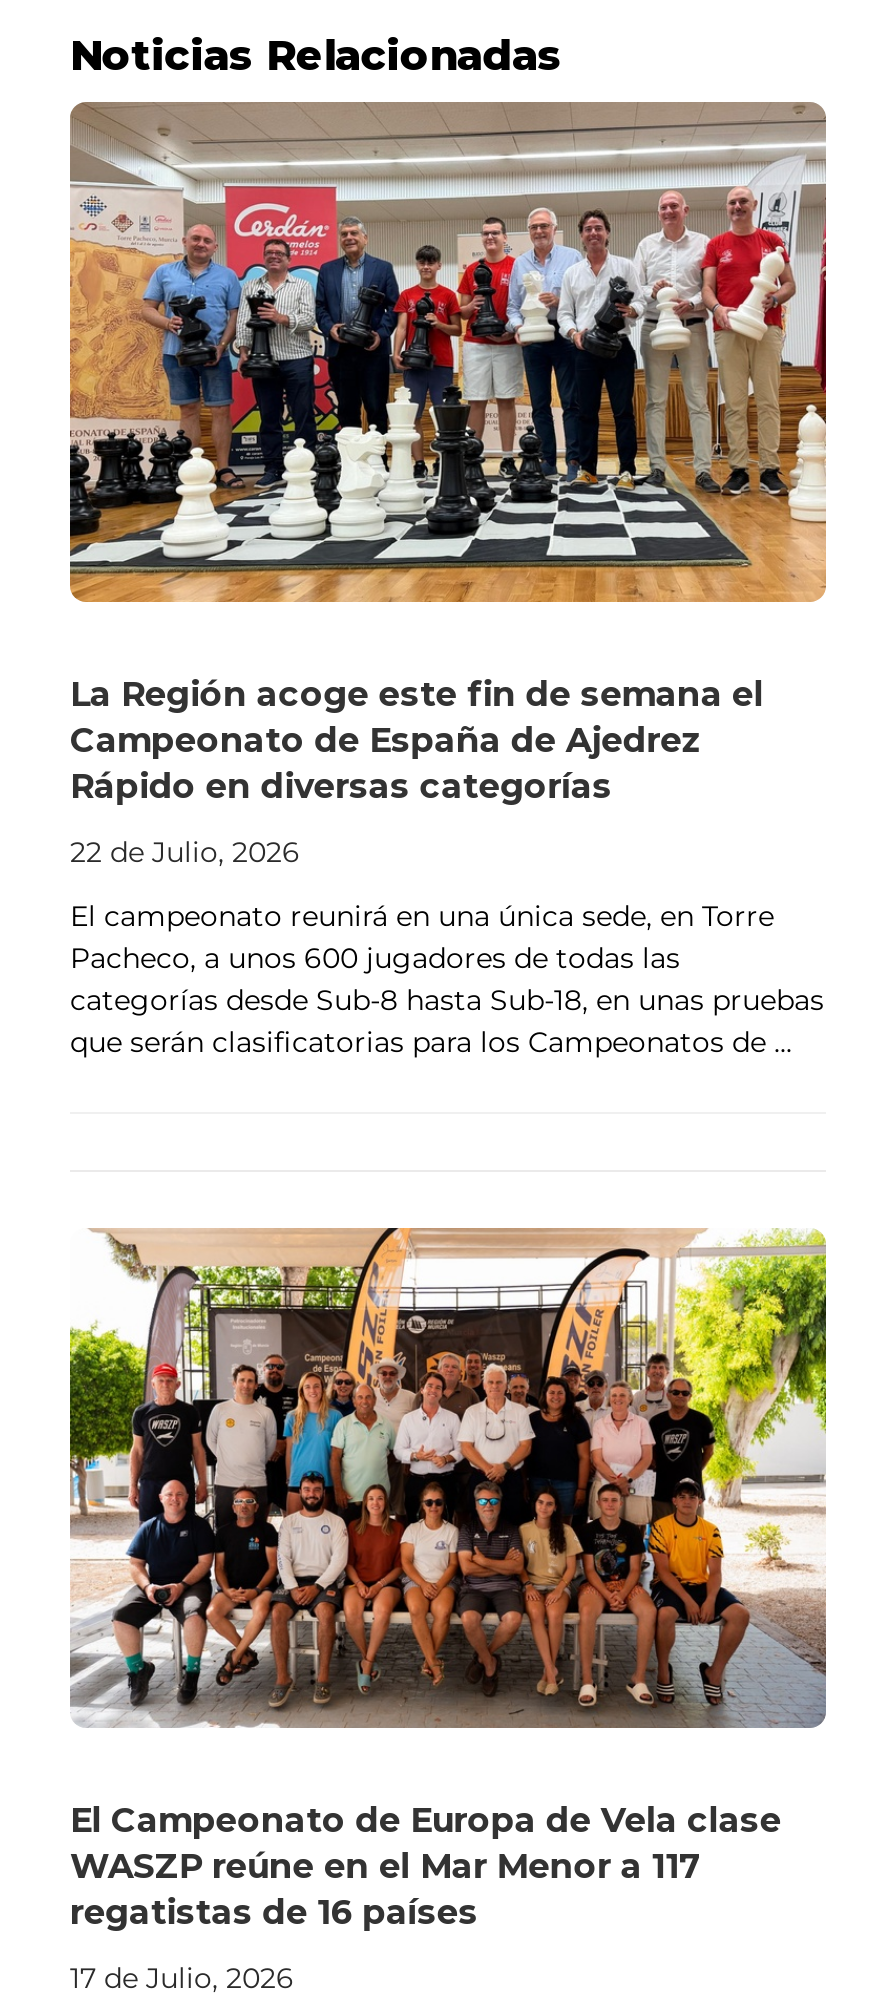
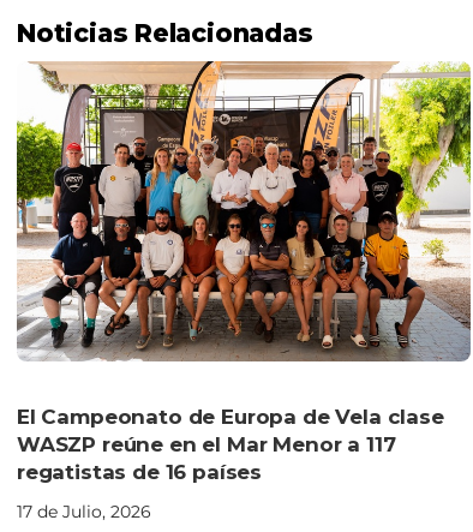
- [image]
- La Región acoge este fin de semana el
- Campeonato de España de Ajedrez
- Rápido en diversas categorías
- 22 de Julio, 2026
- El campeonato reunirá en una única sede, en Torre
- Pacheco, a unos 600 jugadores de todas las
- categorías desde Sub-8 hasta Sub-18, en unas pruebas
- que serán clasificatorias para los Campeonatos de ...
